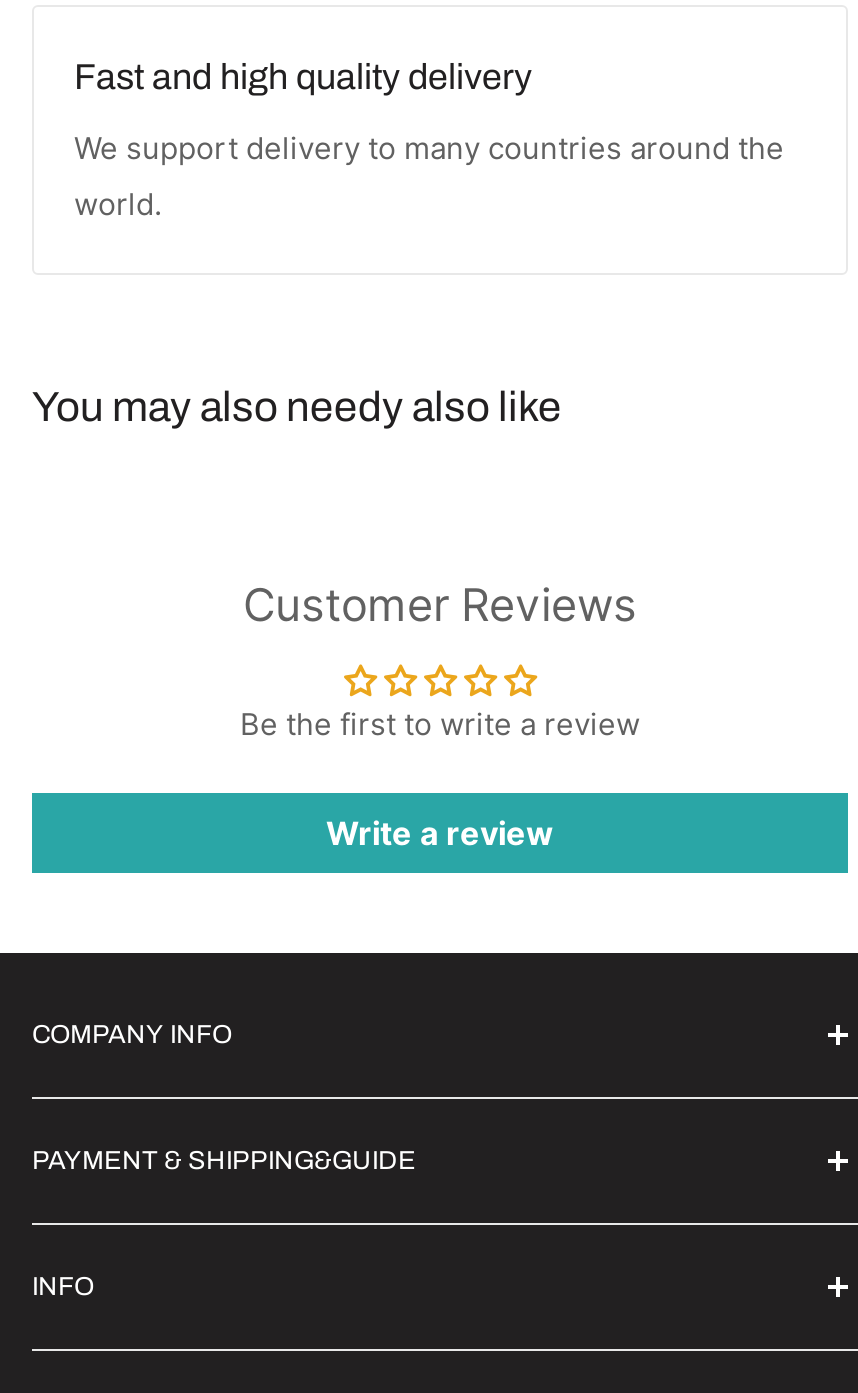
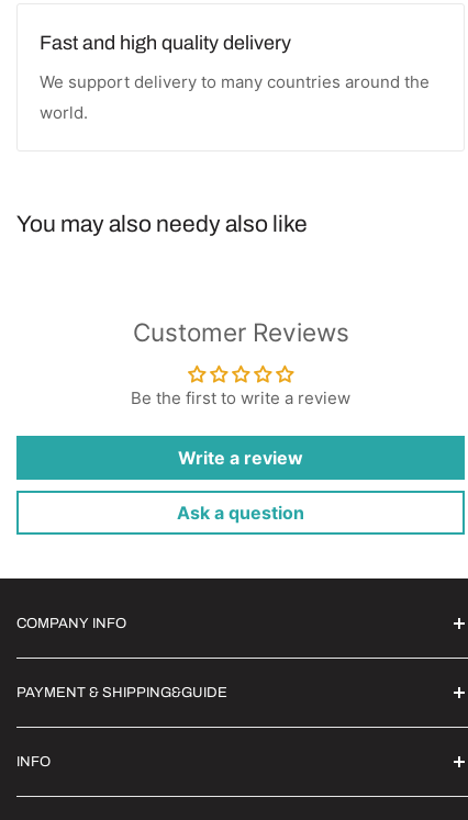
+ Ask a question
